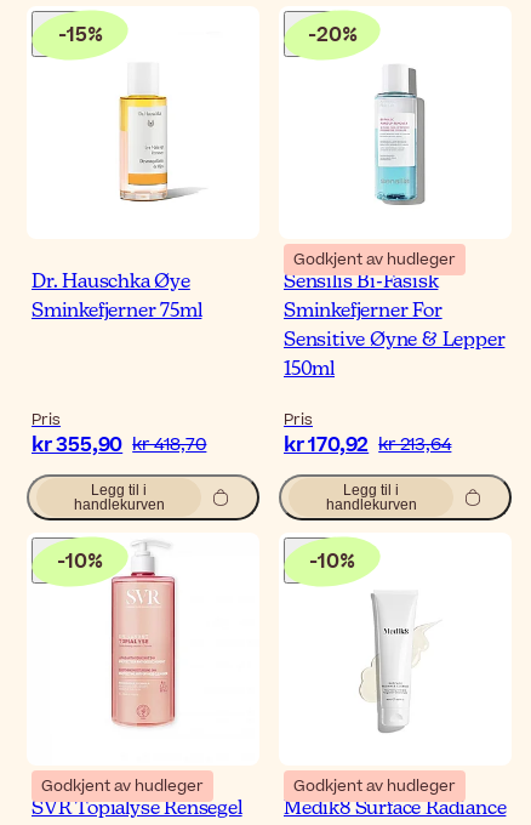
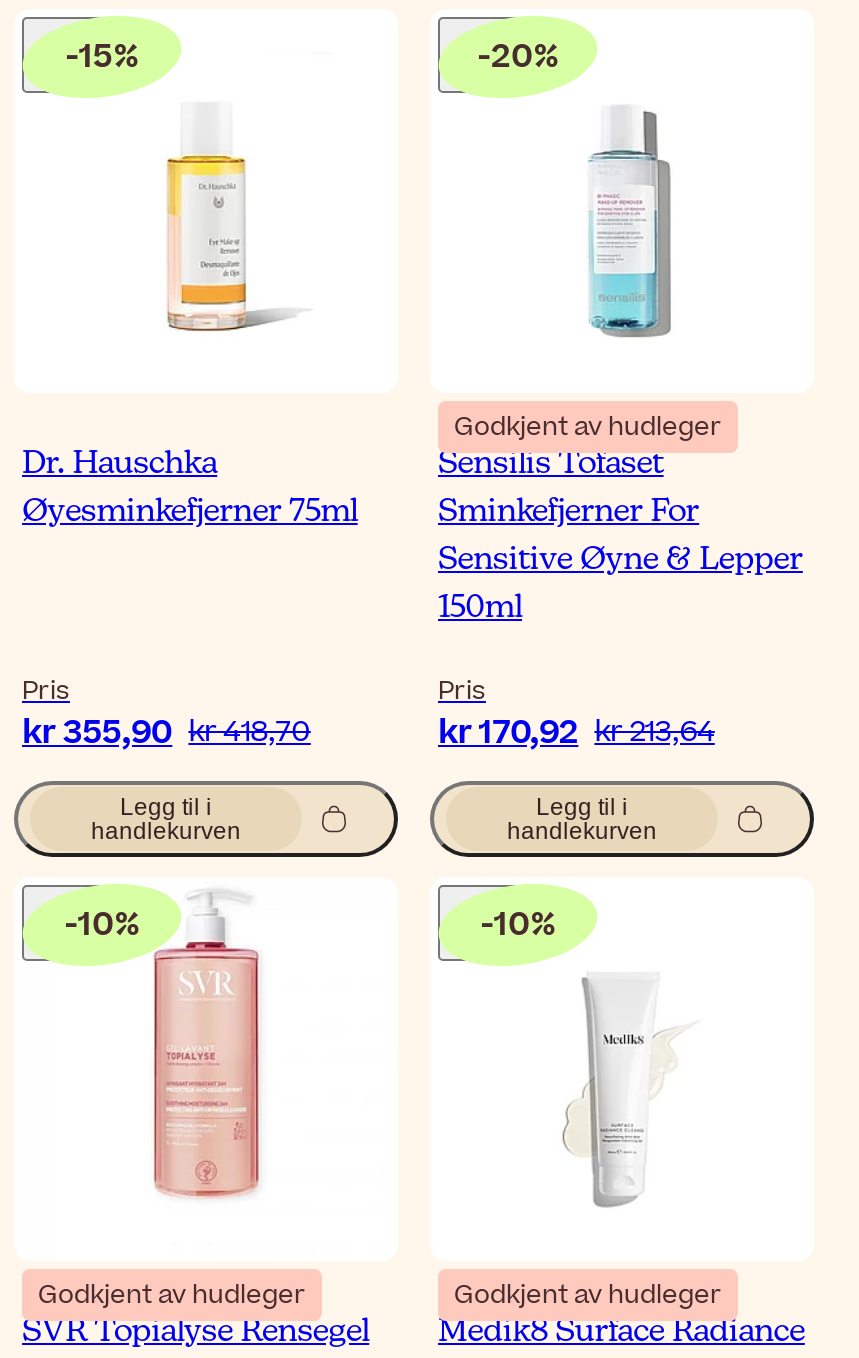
- Dr. Hauschka Øye
+ Dr. Hauschka

- Sensilis Bi-Fasisk
+ Sensilis Tofaset

- Sminkefjerner 75ml
+ Øyesminkefjerner 75ml
